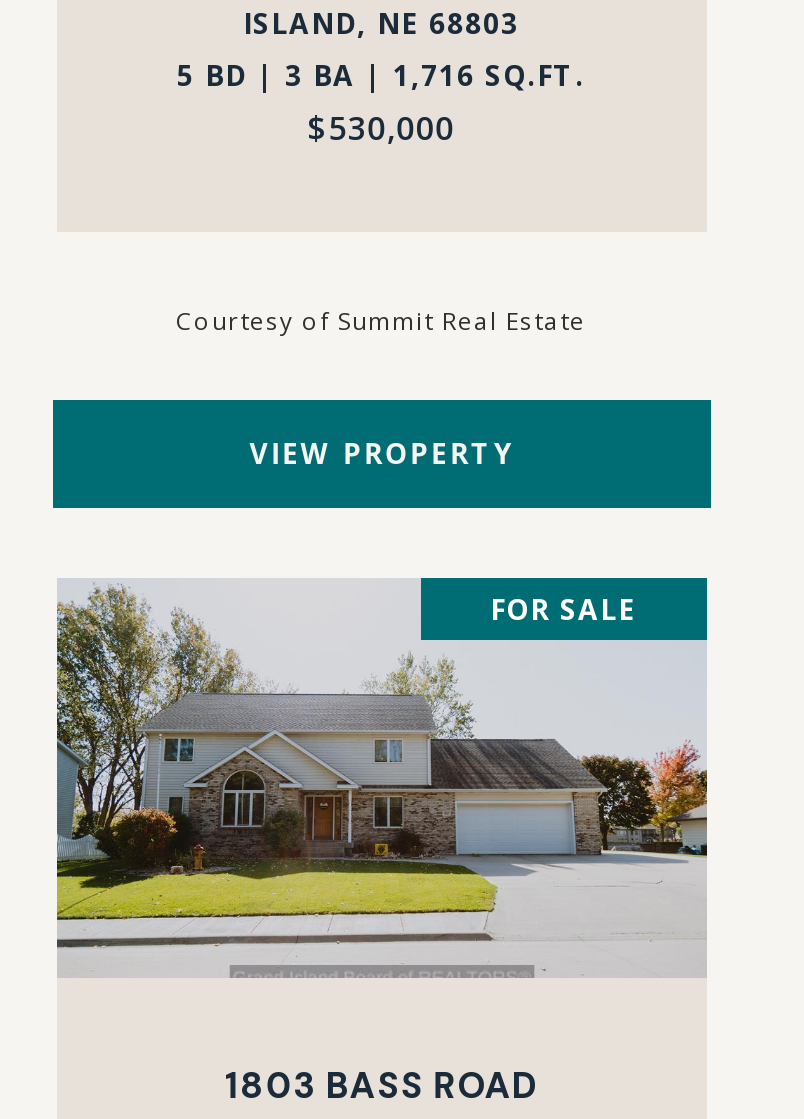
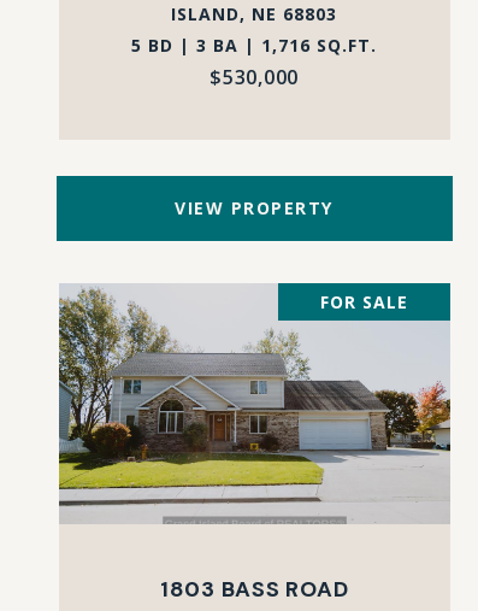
- Courtesy of Summit Real Estate
